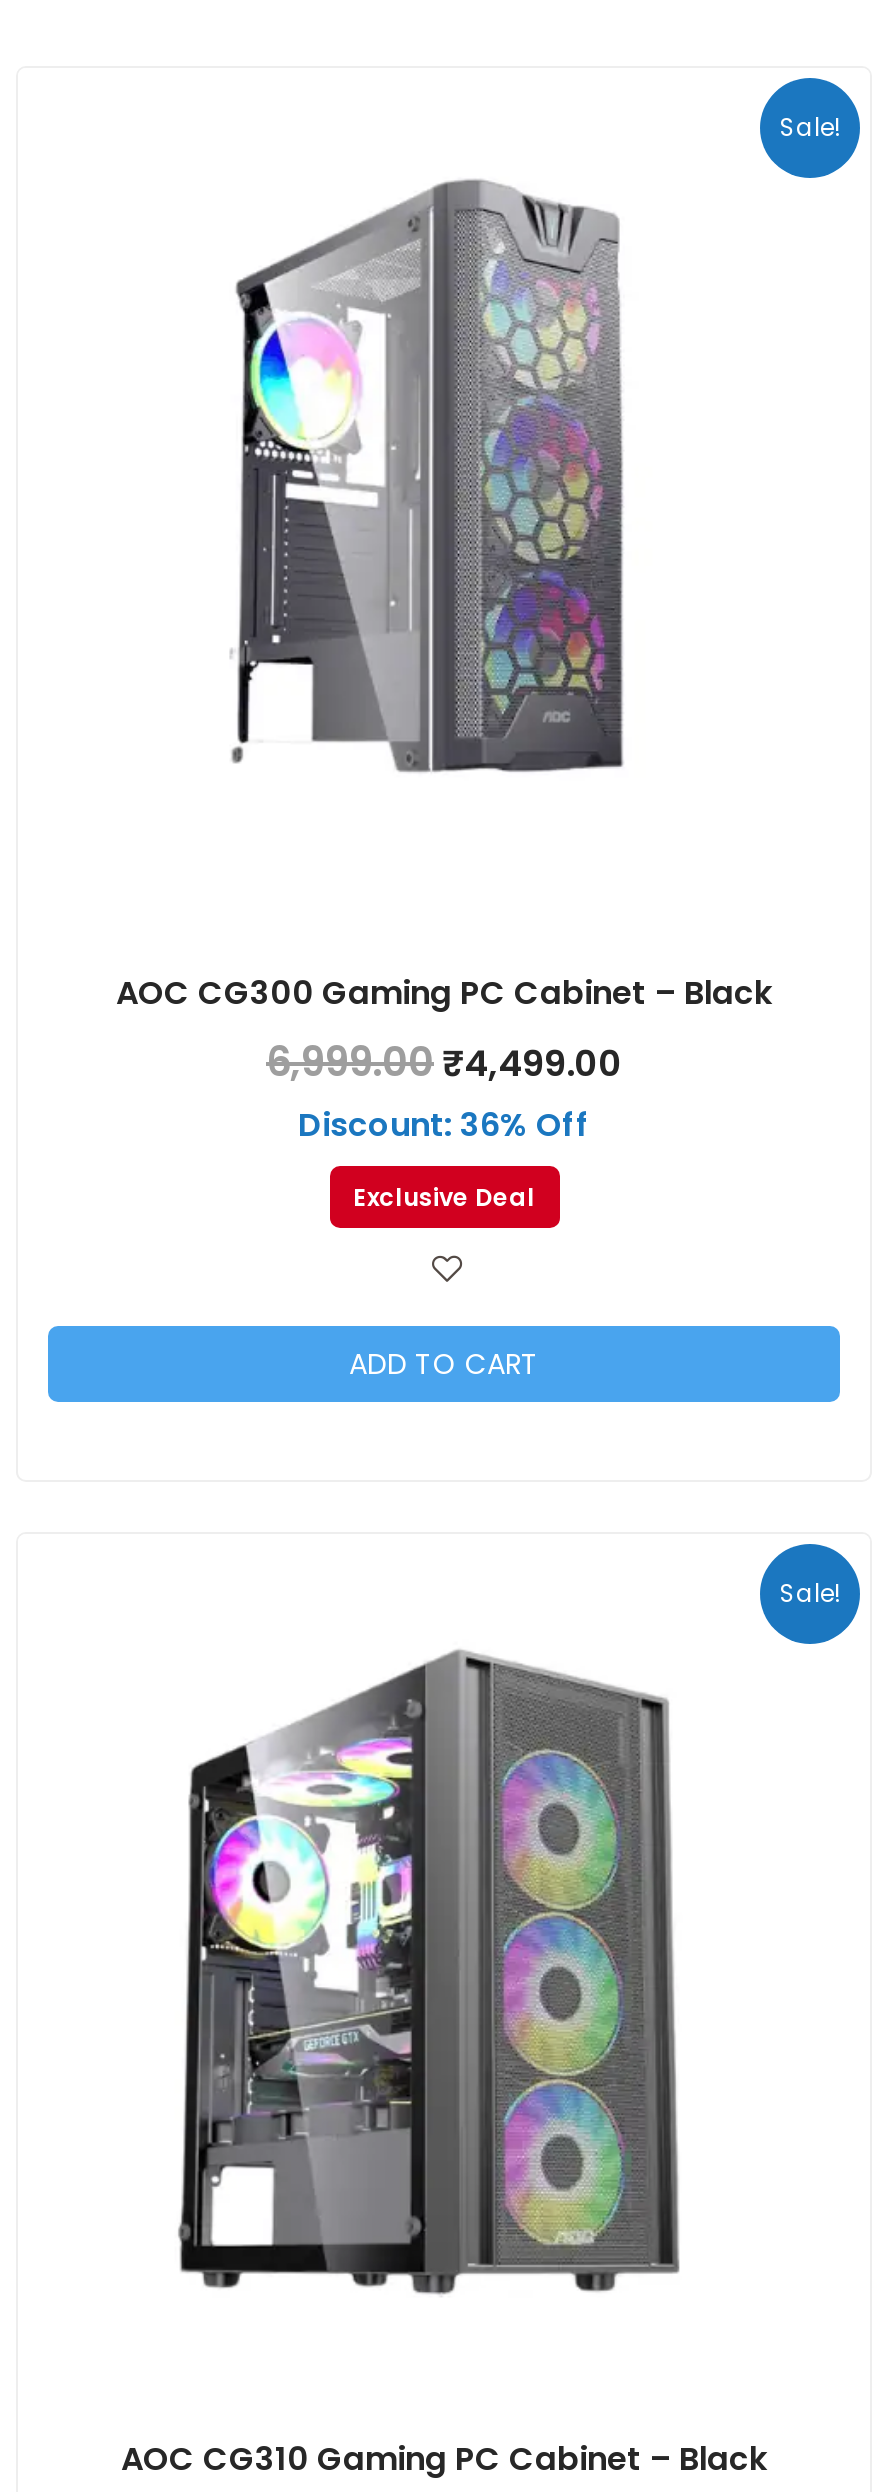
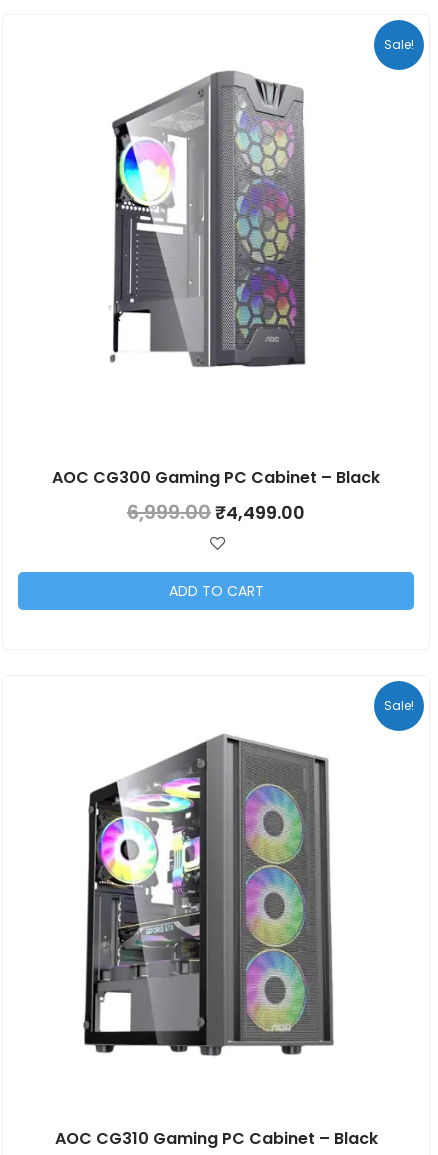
- Discount: 36% Off
- Exclusive Deal
